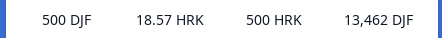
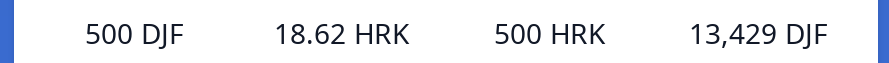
- 18.57 HRK
+ 18.62 HRK

- 13,462 DJF
+ 13,429 DJF
